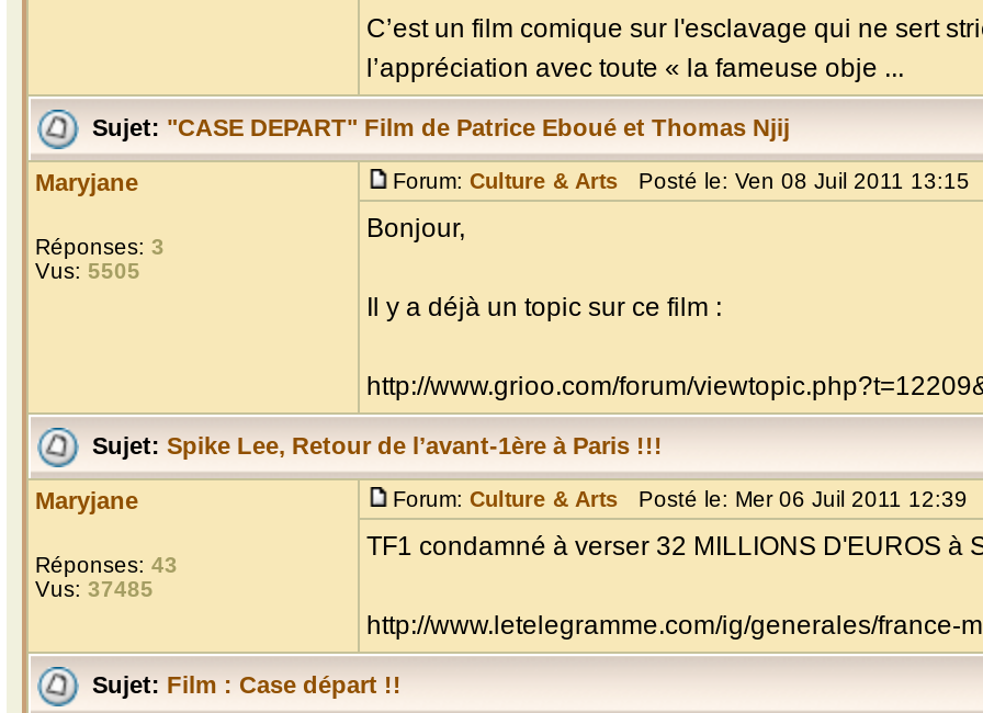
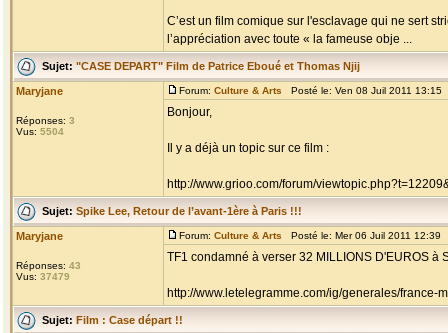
- Vus: 5505
+ Vus: 5504

- Vus: 37485
+ Vus: 37479
